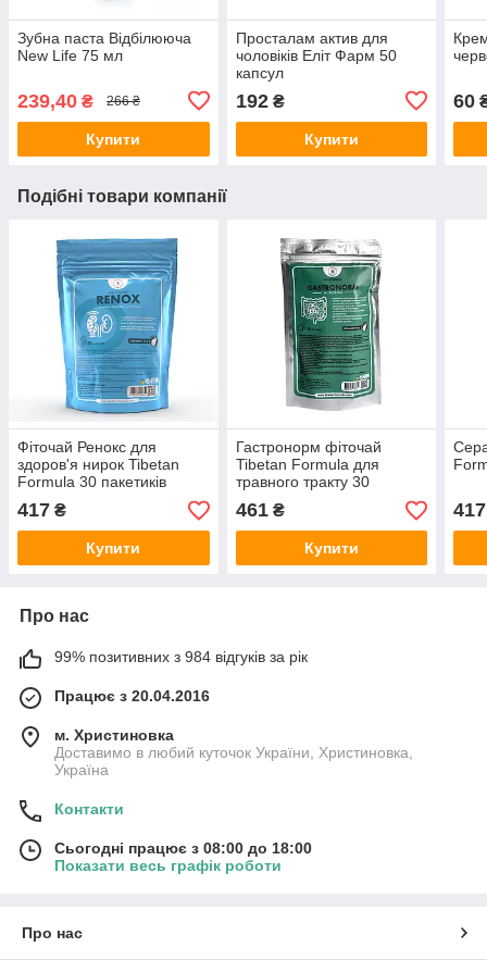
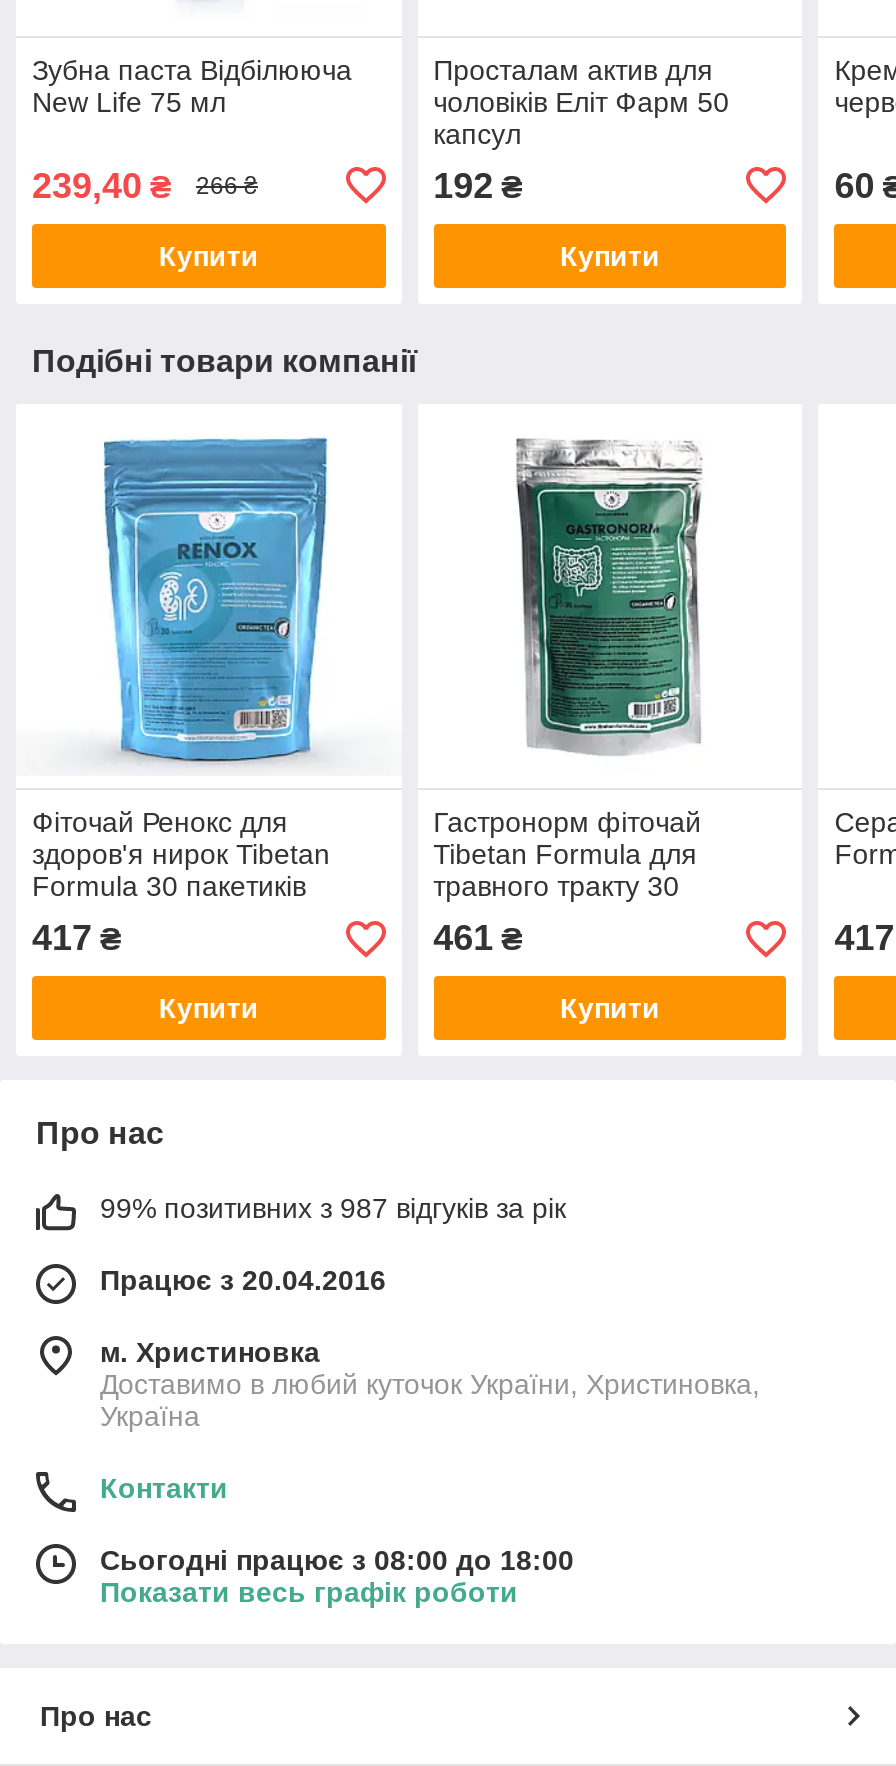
- 99% позитивних з 984 відгуків за рік
+ 99% позитивних з 987 відгуків за рік
